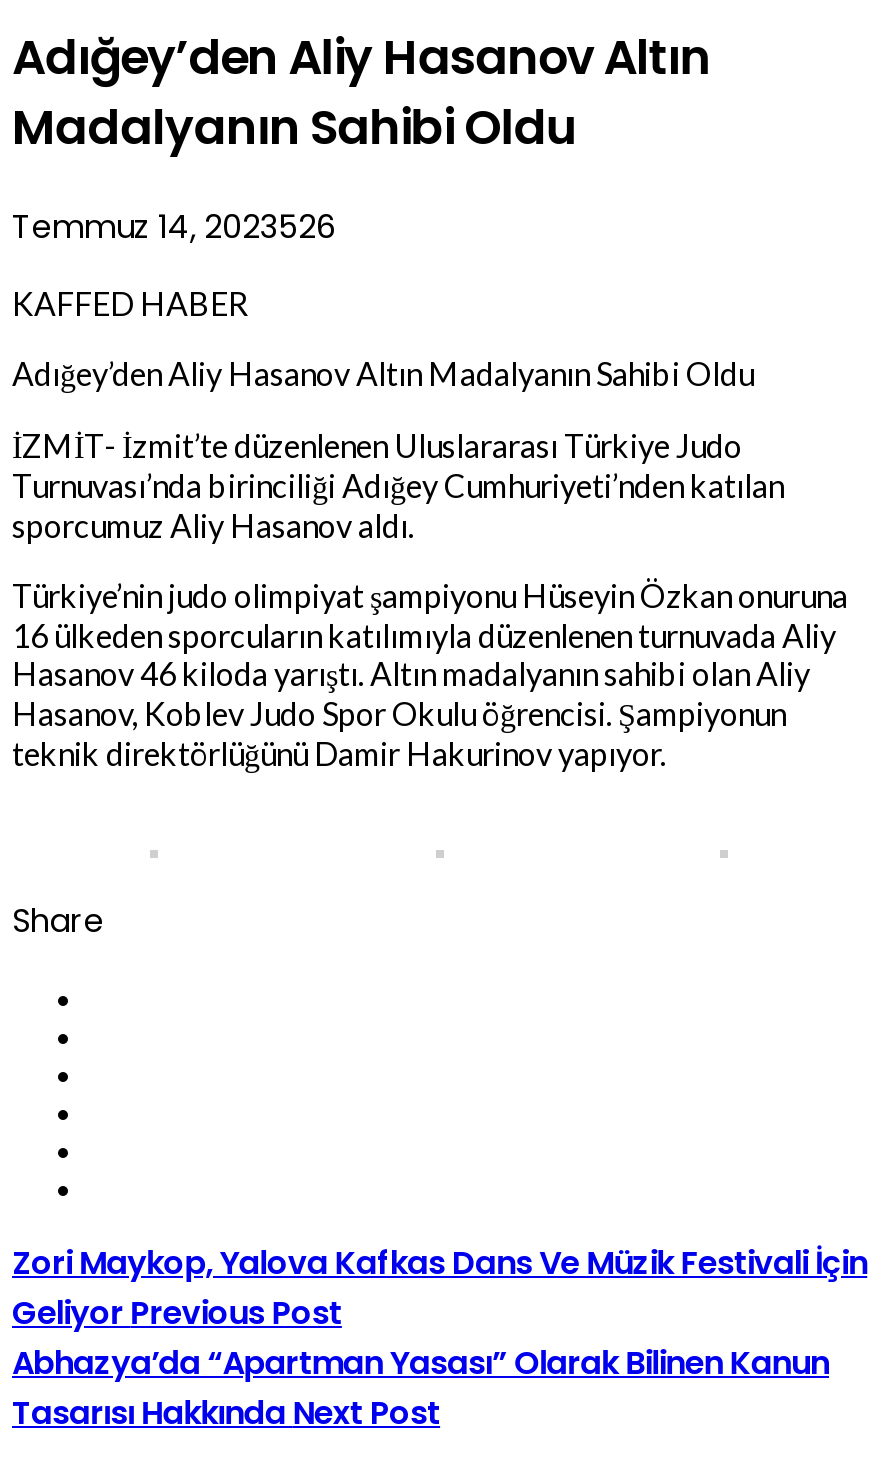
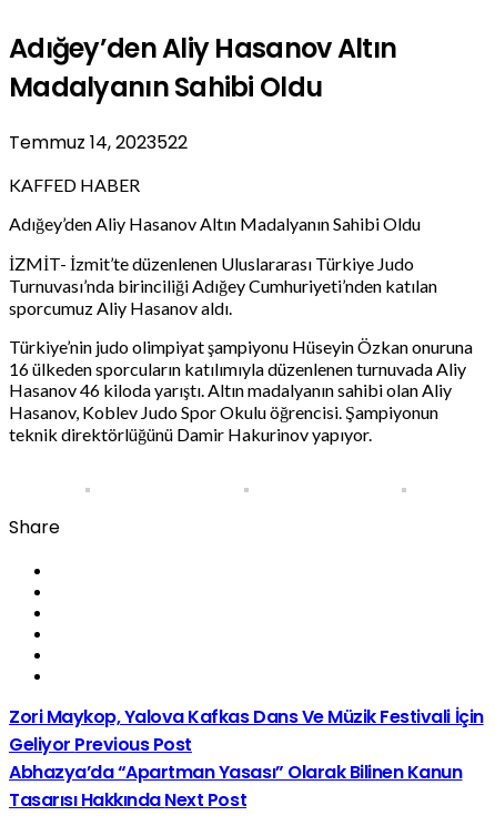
- Temmuz 14, 2023526
+ Temmuz 14, 2023522
